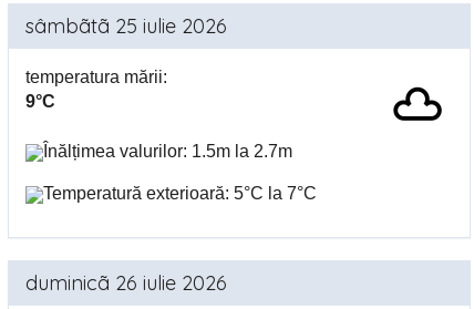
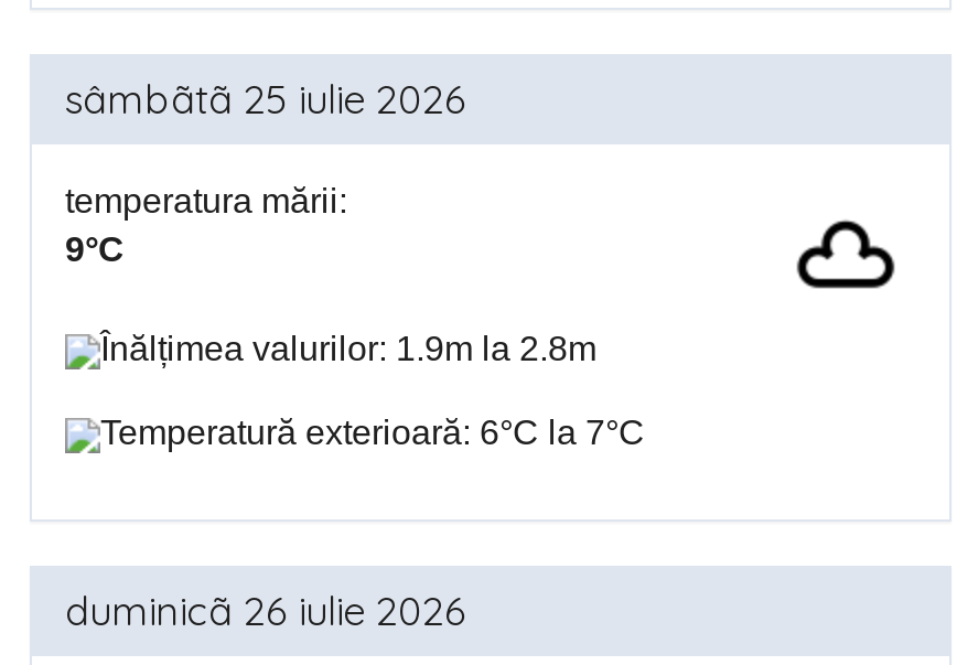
- Înălțimea valurilor: 1.5m la 2.7m
+ Înălțimea valurilor: 1.9m la 2.8m

- Temperatură exterioară: 5°C la 7°C
+ Temperatură exterioară: 6°C la 7°C
